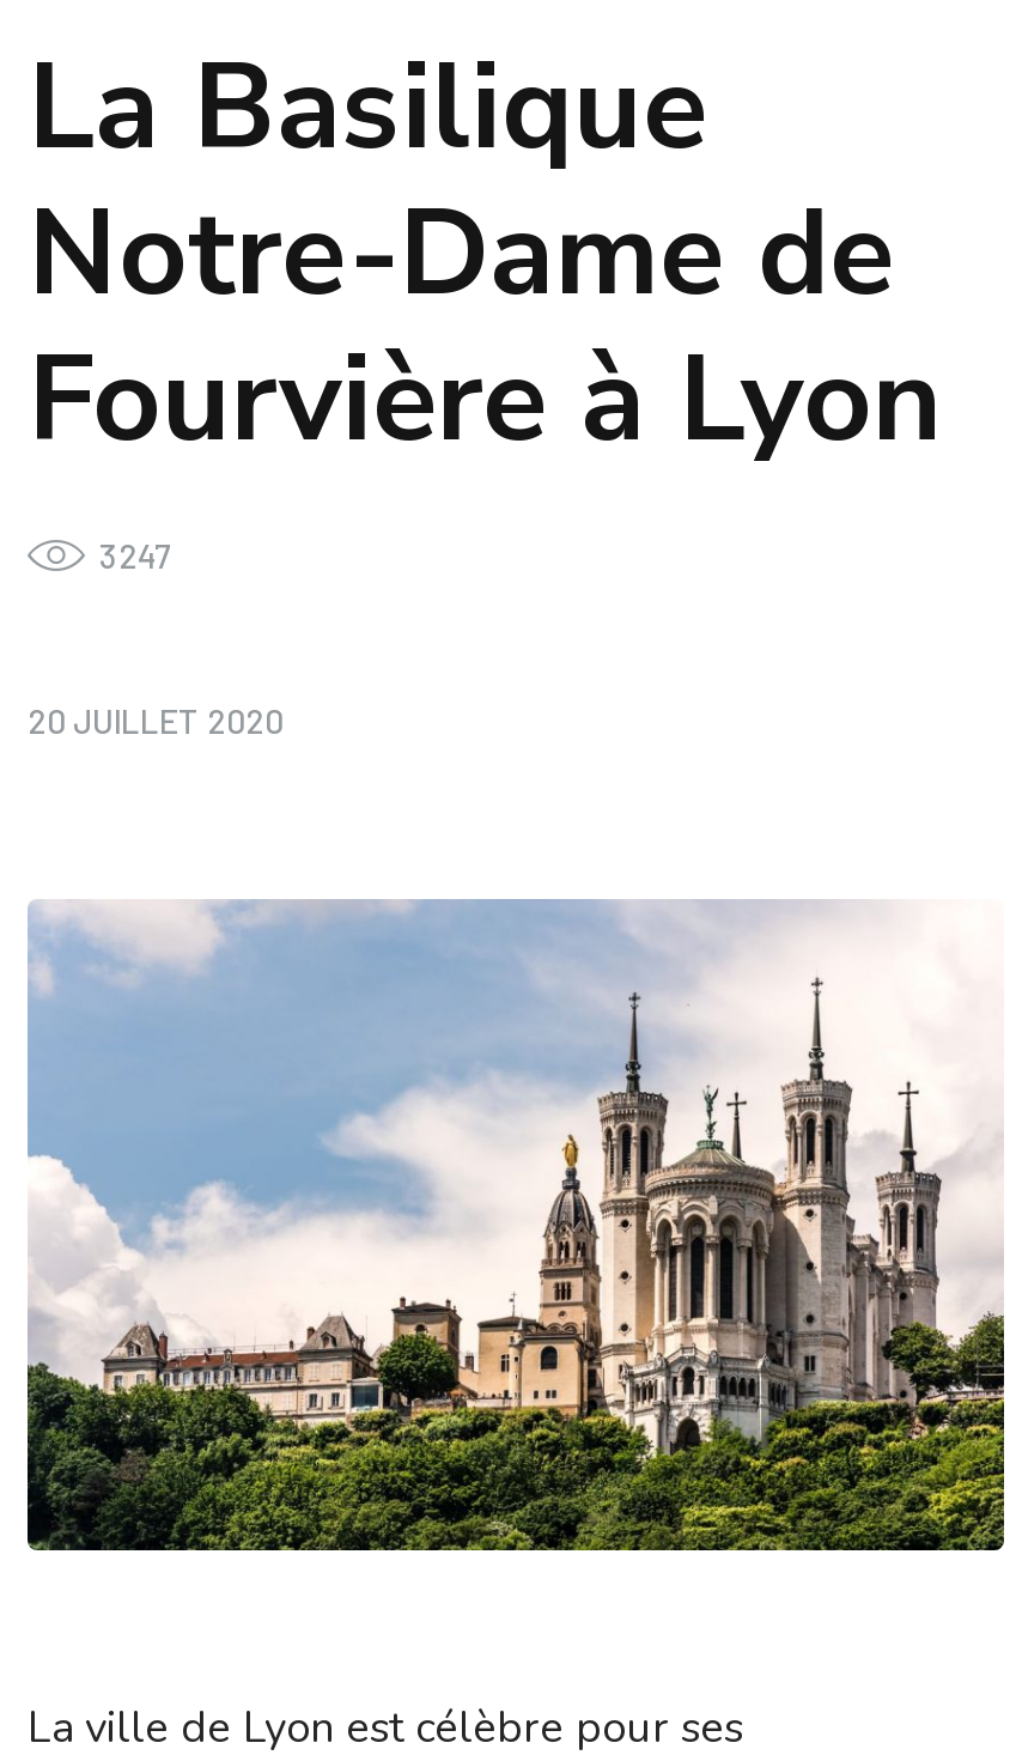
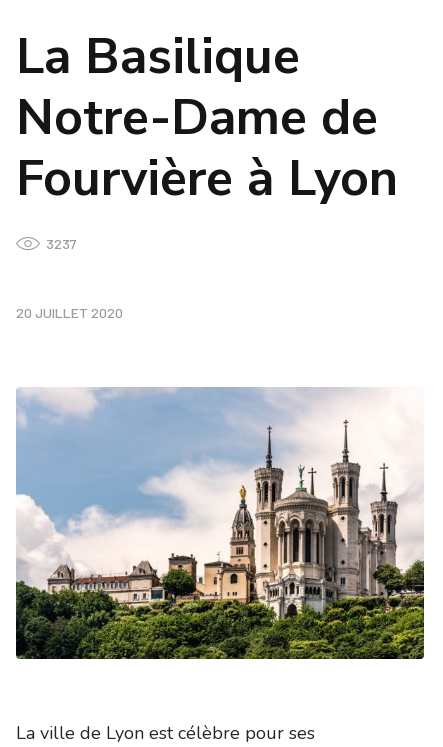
- 3247
+ 3237
